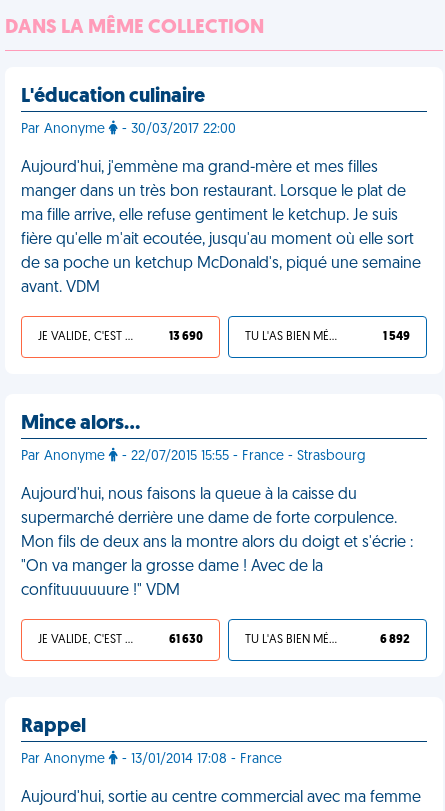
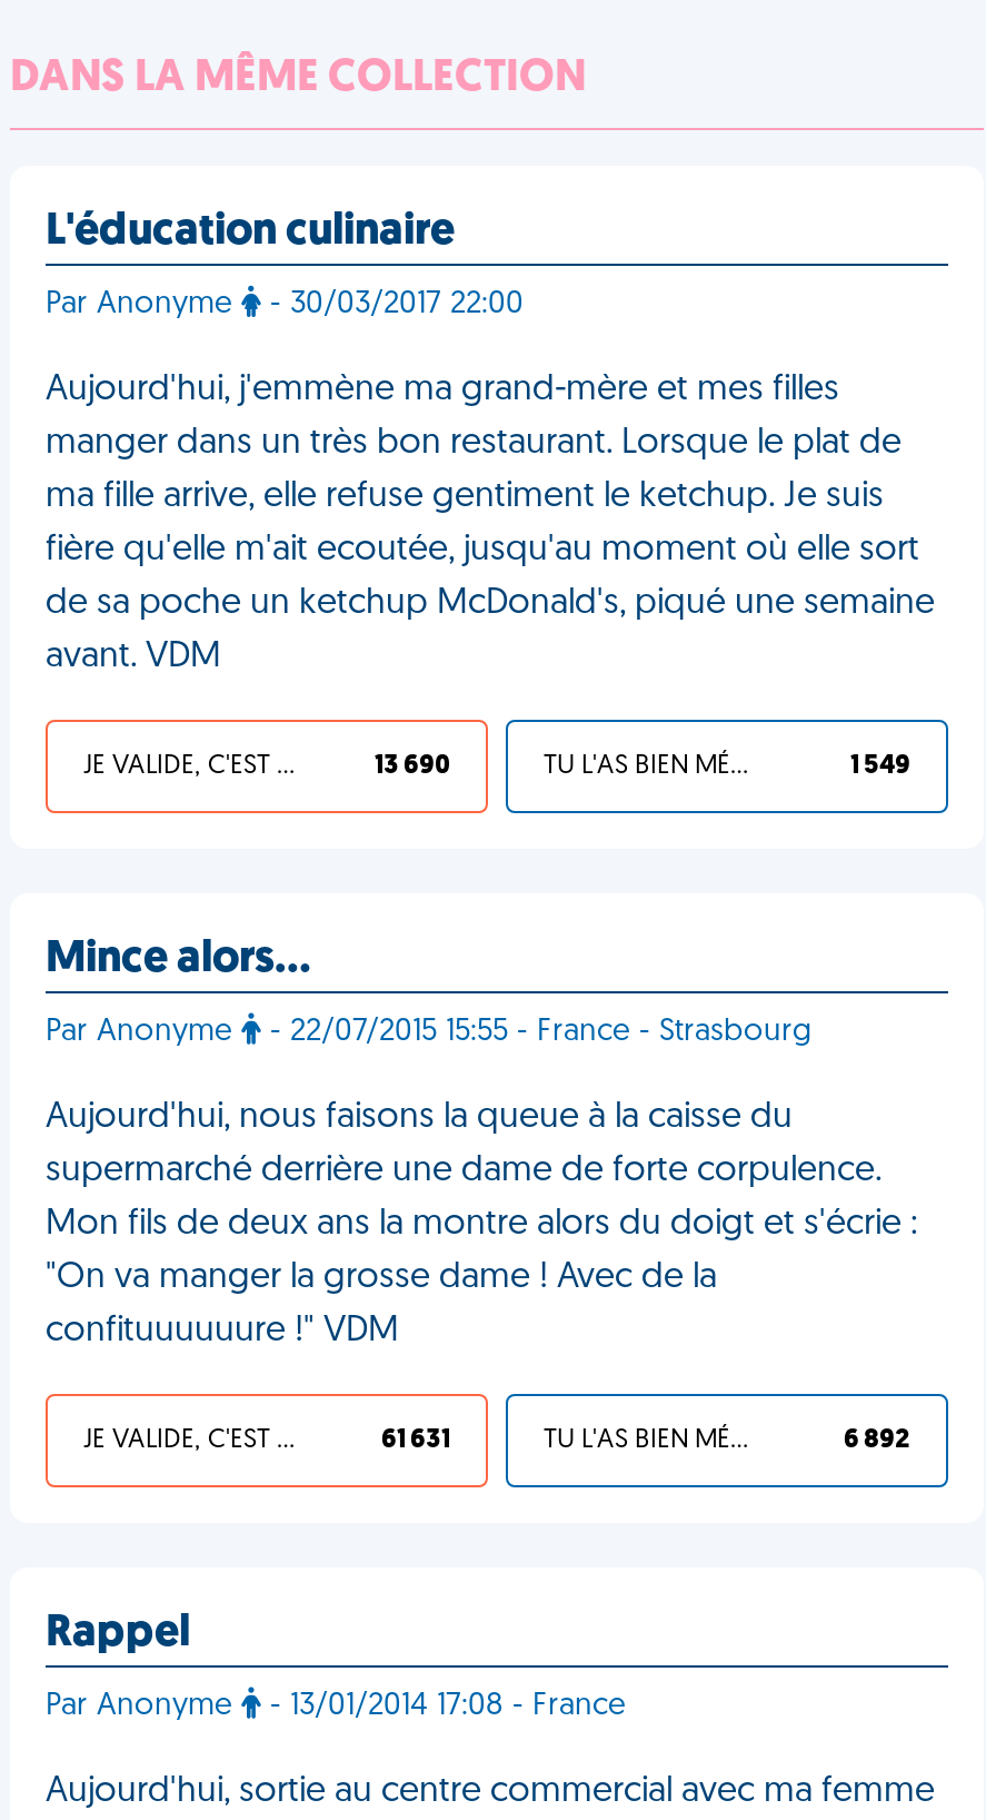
- 61 630
+ 61 631
